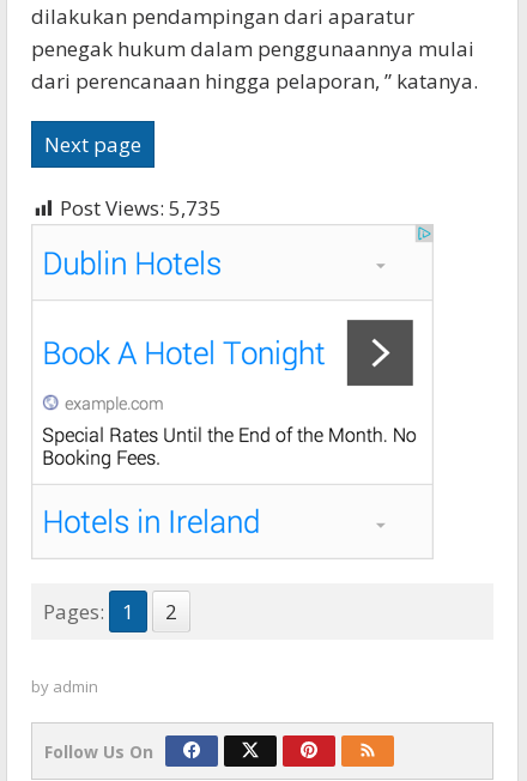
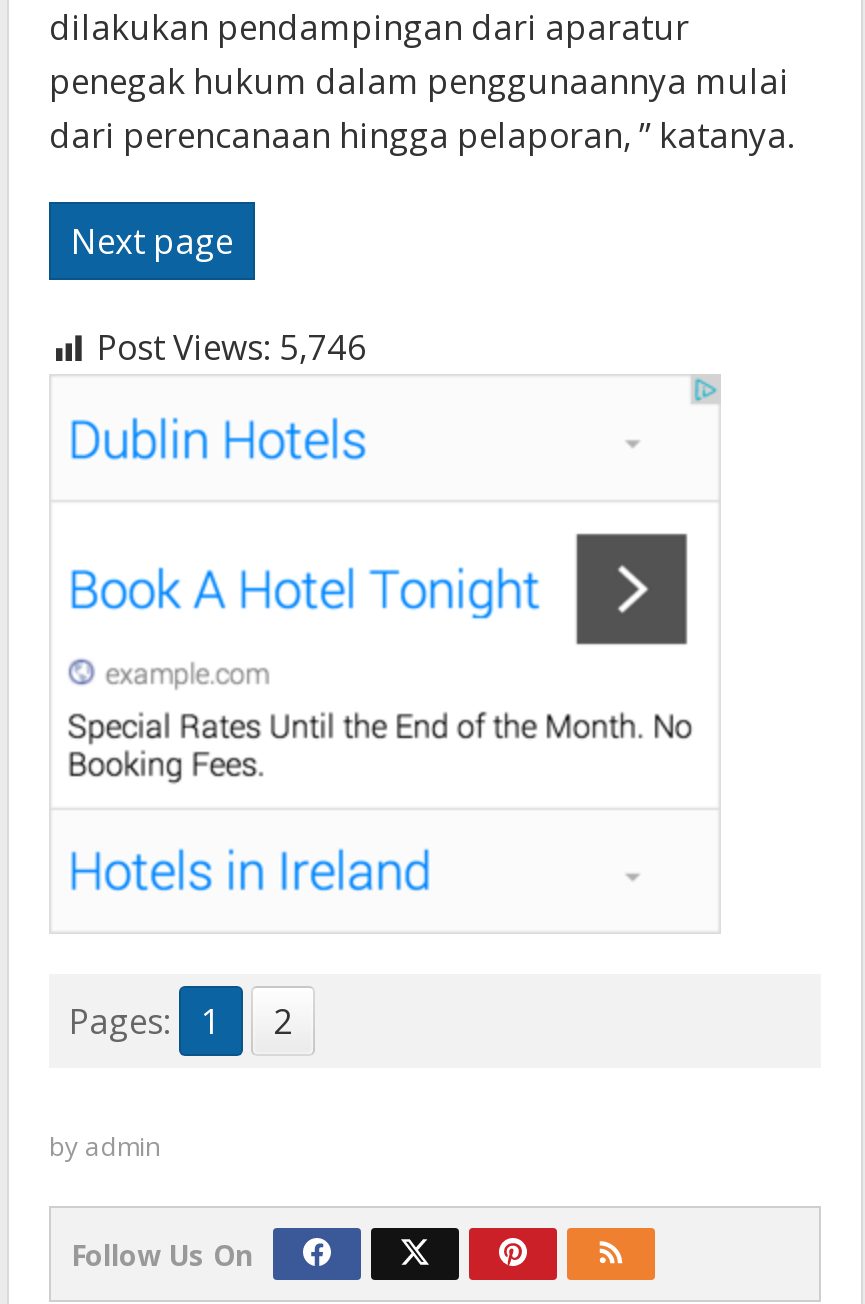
- Post Views: 5,735
+ Post Views: 5,746
